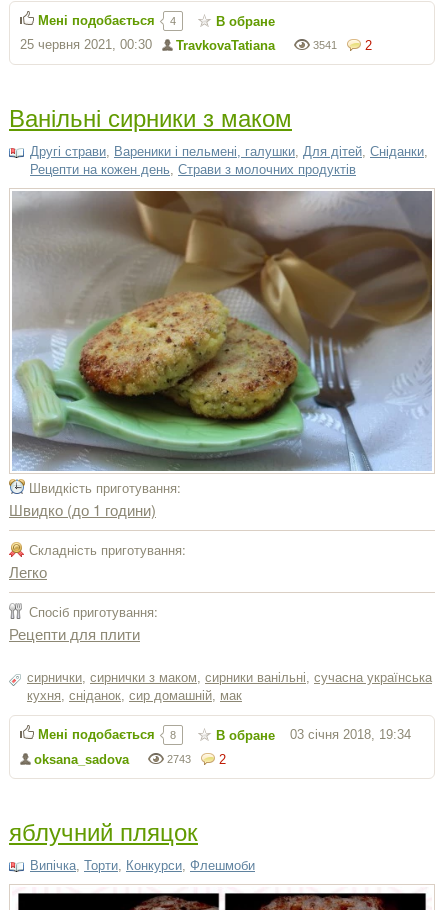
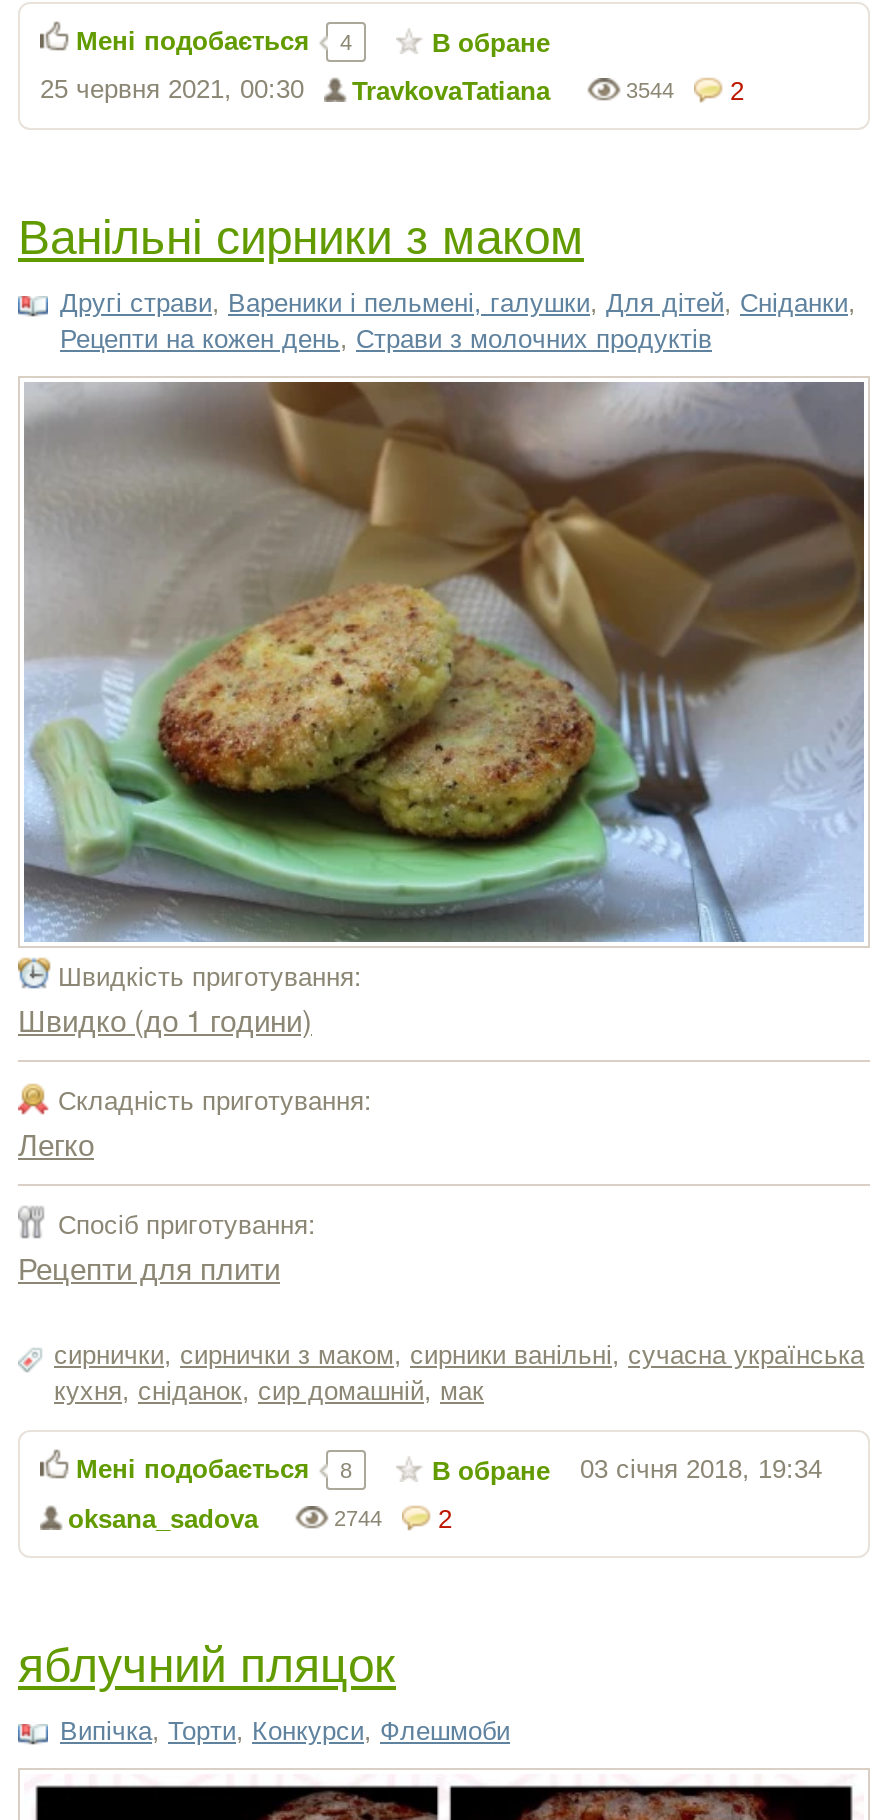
- 3541
+ 3544

- 2743
+ 2744
